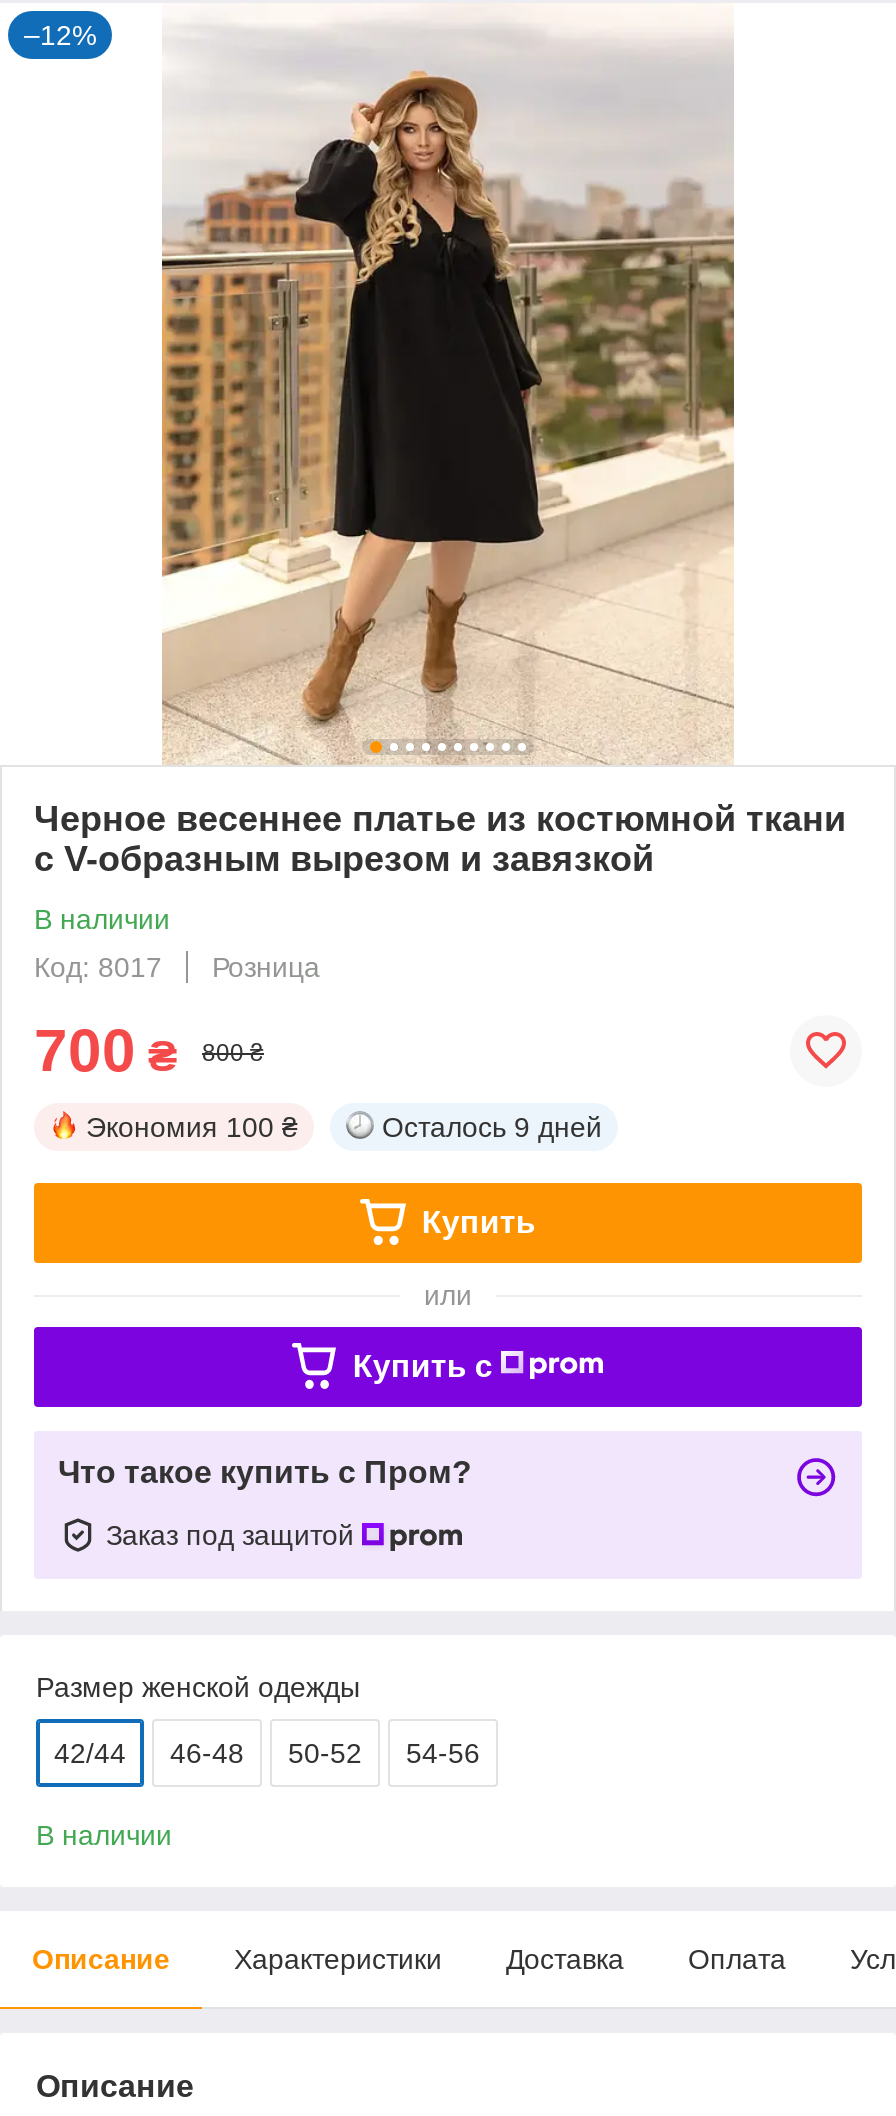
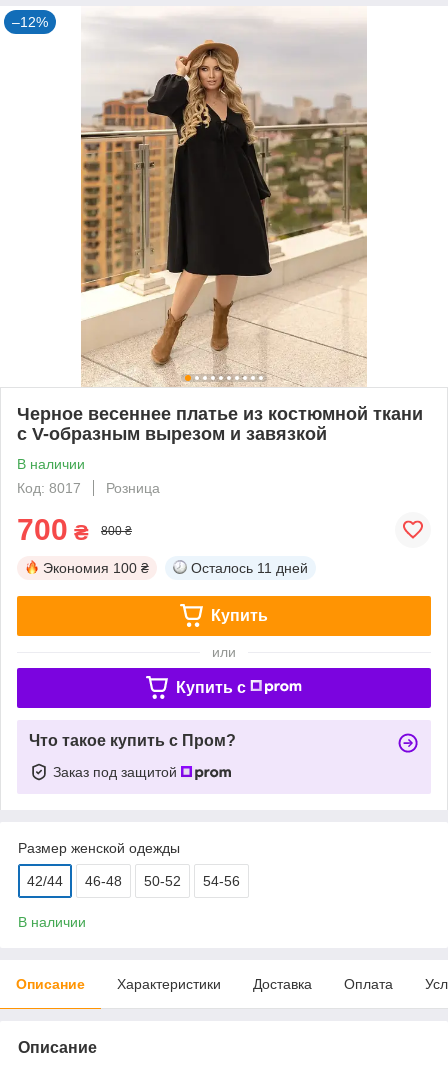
- Осталось 9 дней
+ Осталось 11 дней
